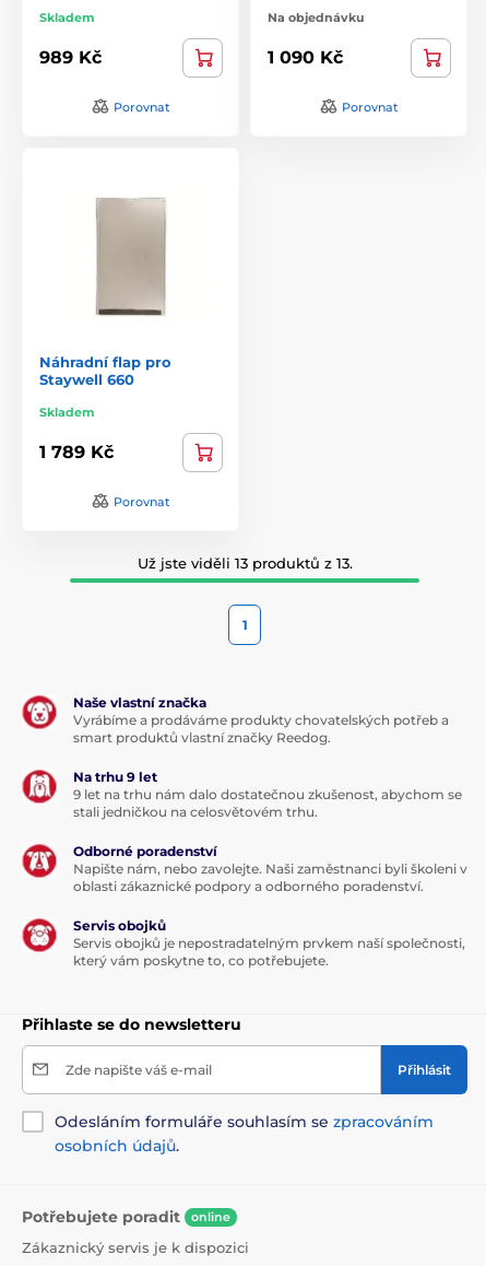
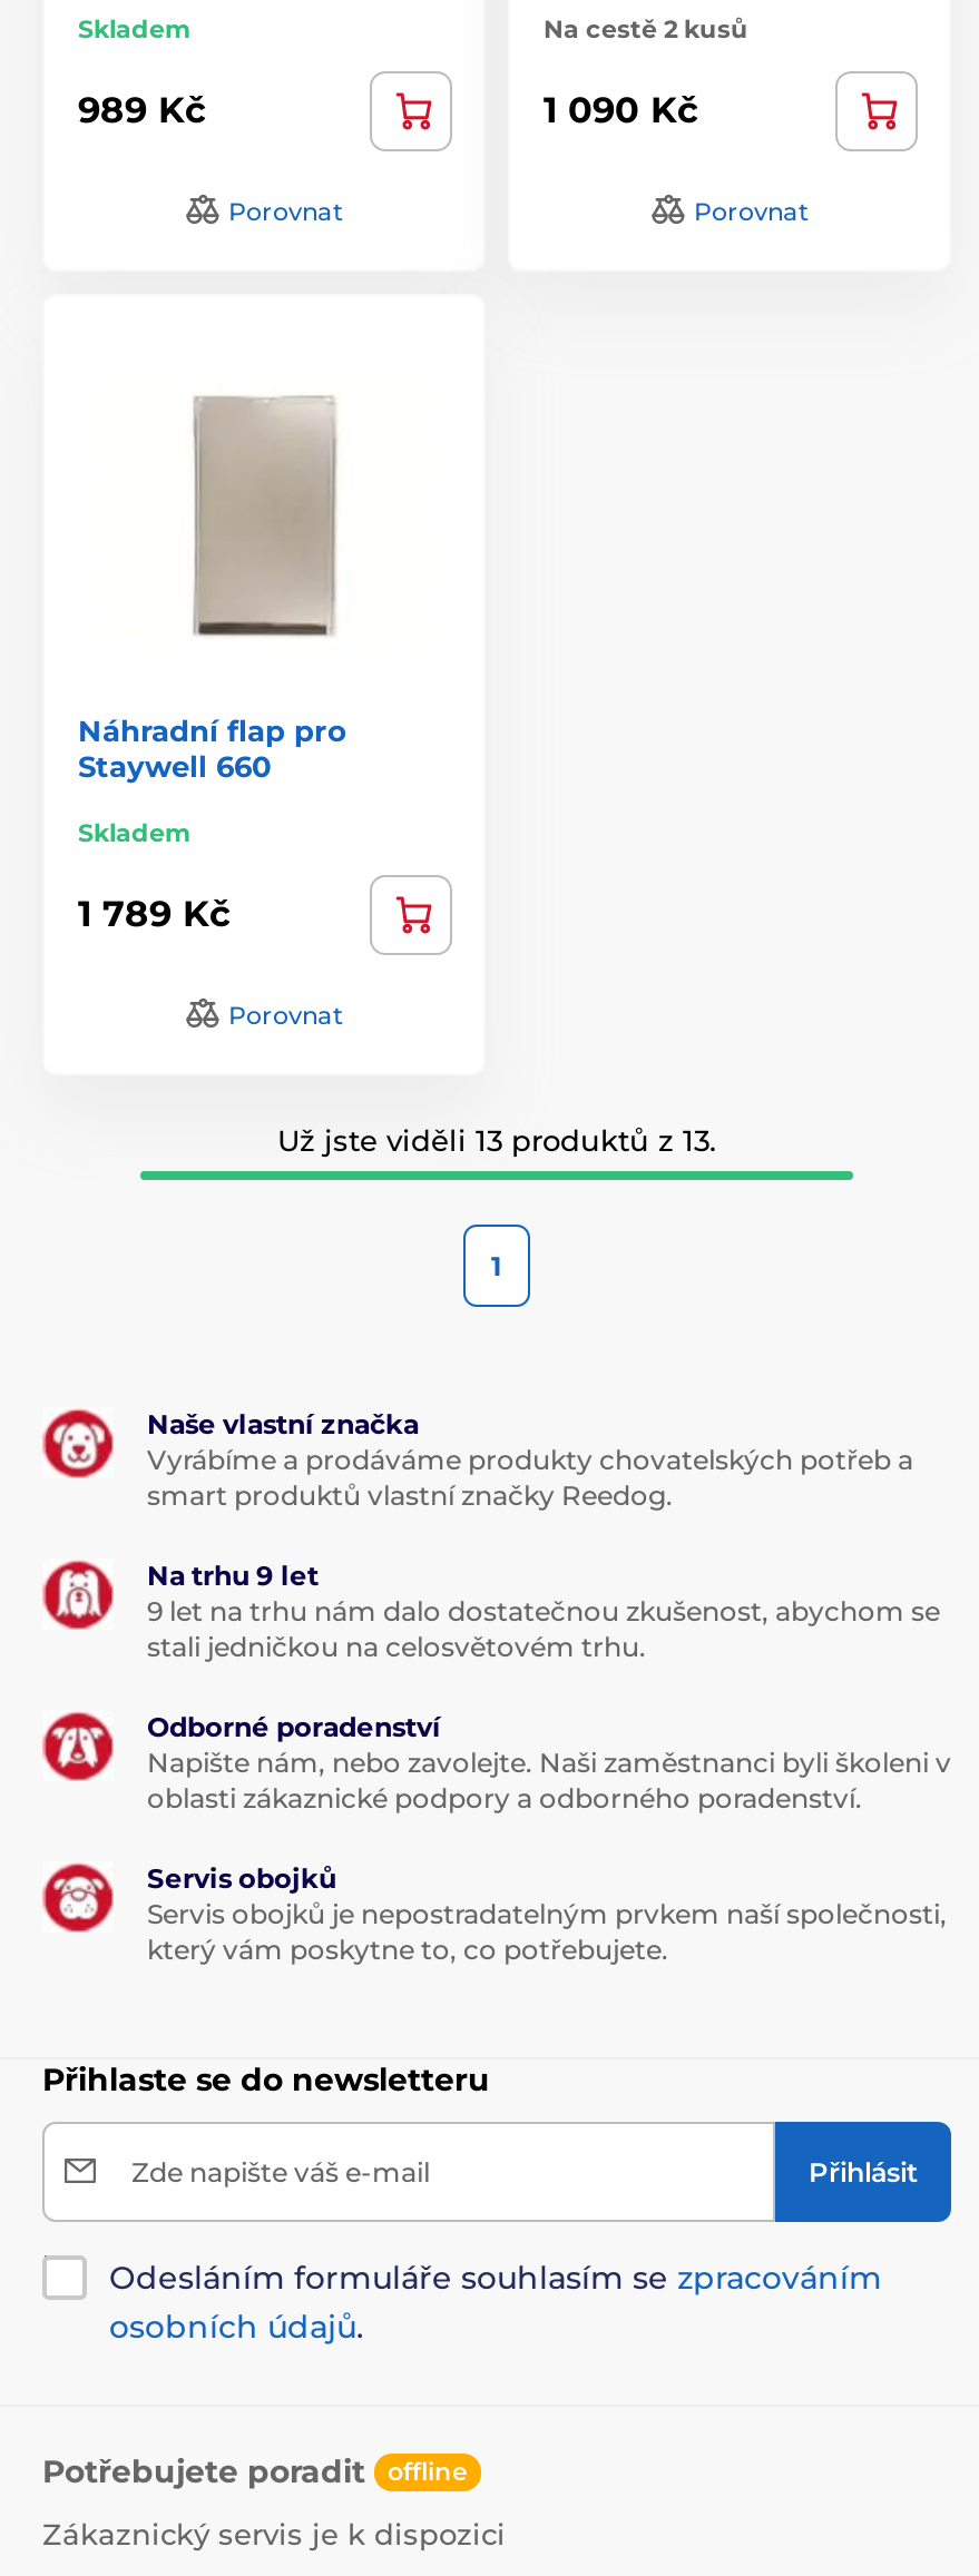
- Na objednávku
+ Na cestě 2 kusů

- Potřebujete poradit online
+ Potřebujete poradit offline
